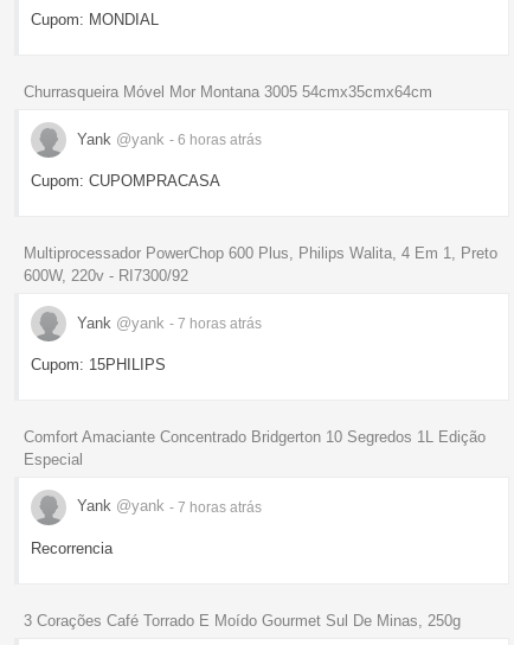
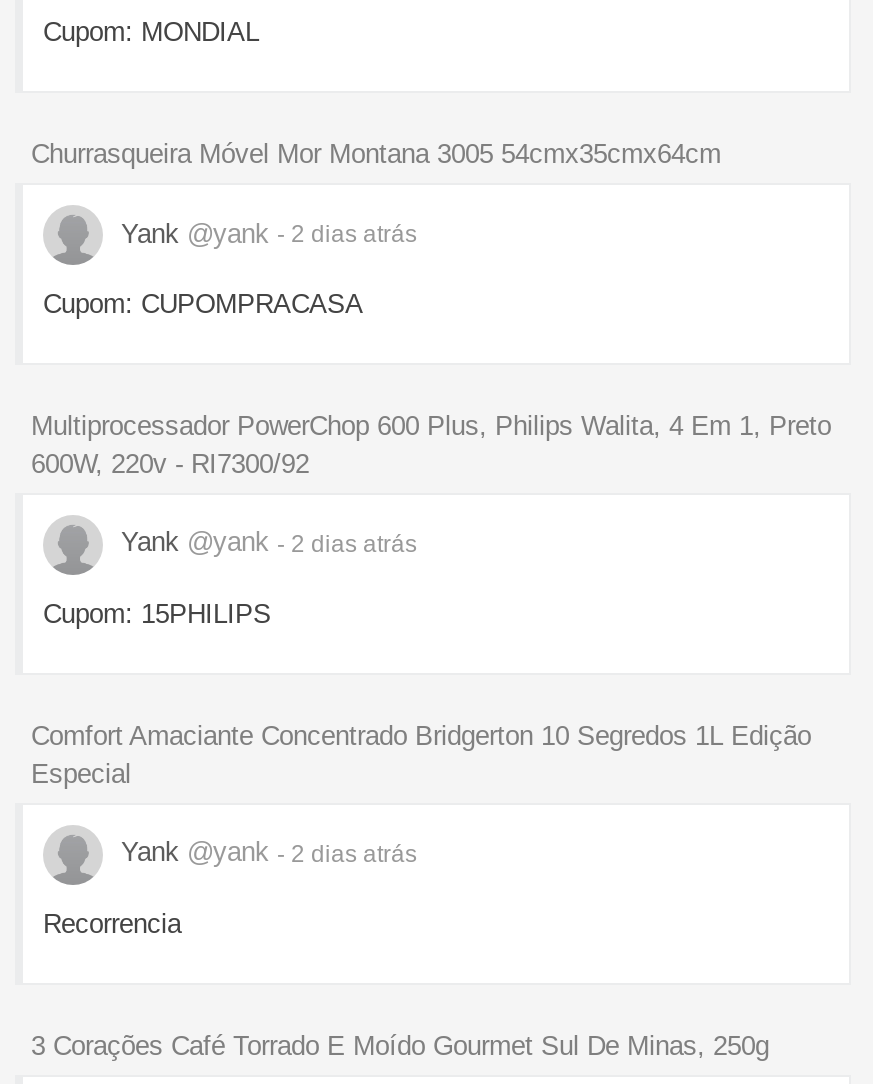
- Yank @yank - 6 horas atrás
+ Yank @yank - 2 dias atrás

- Yank @yank - 7 horas atrás
+ Yank @yank - 2 dias atrás

- Yank @yank - 7 horas atrás
+ Yank @yank - 2 dias atrás
